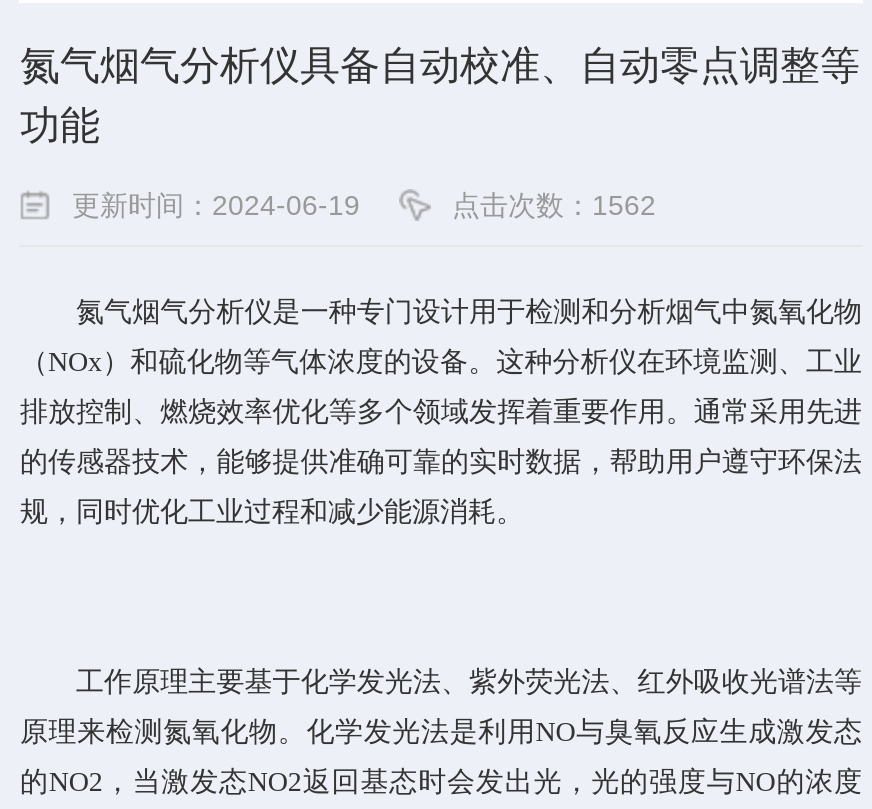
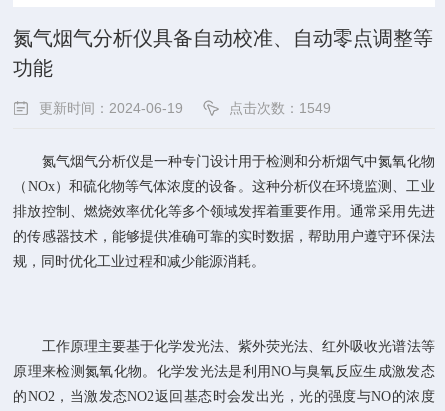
- 点击次数：1562
+ 点击次数：1549
